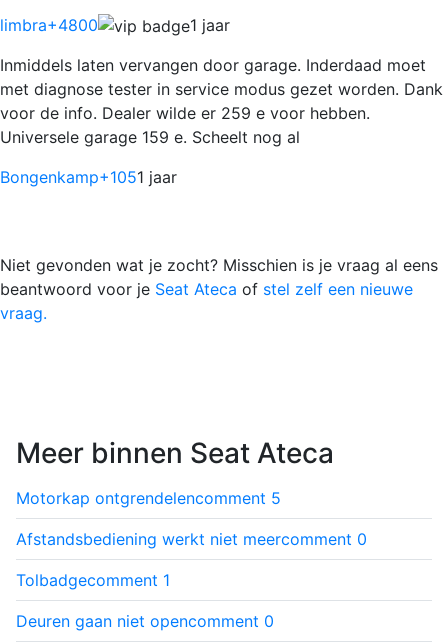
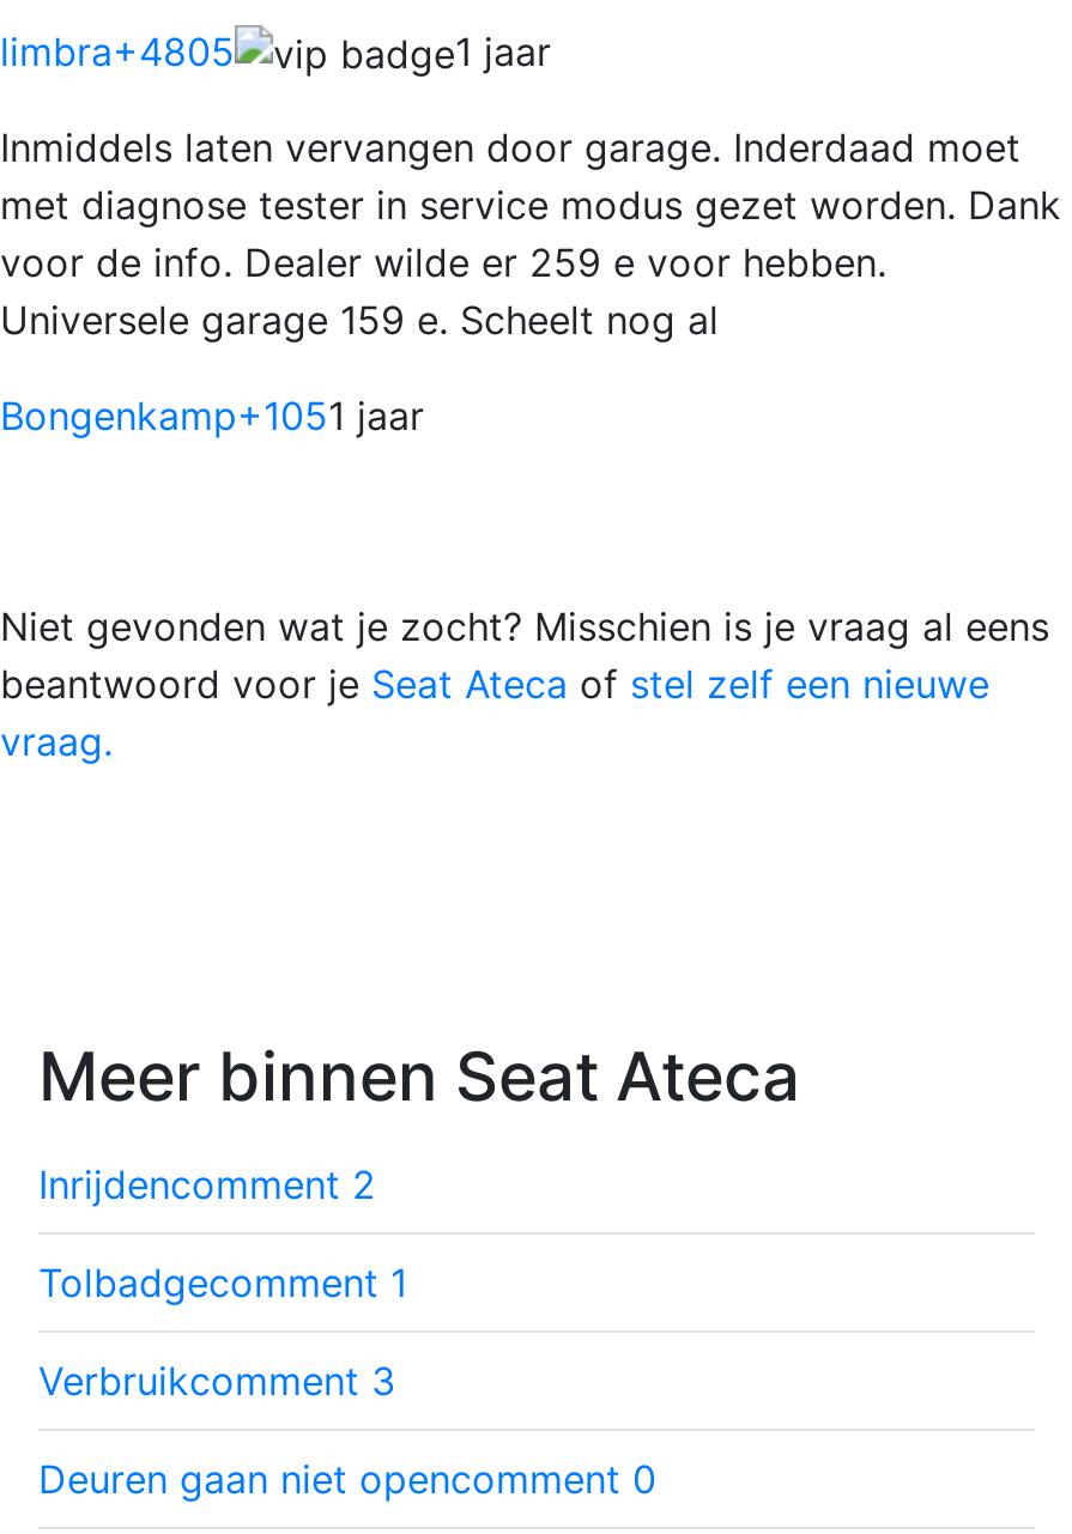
- limbra+4800
+ limbra+4805

- Motorkap ontgrendelencomment 5
- Afstandsbediening werkt niet meercomment 0
+ Inrijdencomment 2

moved up: Tolbadgecomment 1

+ Verbruikcomment 3
